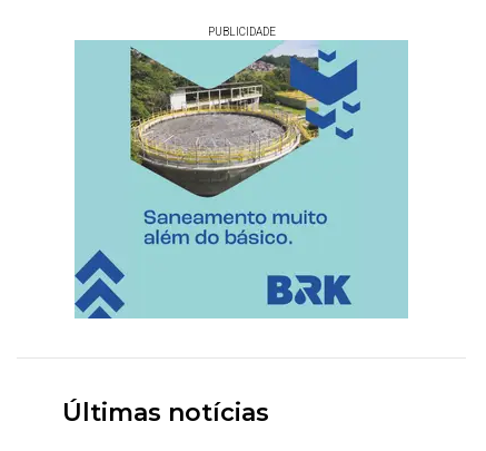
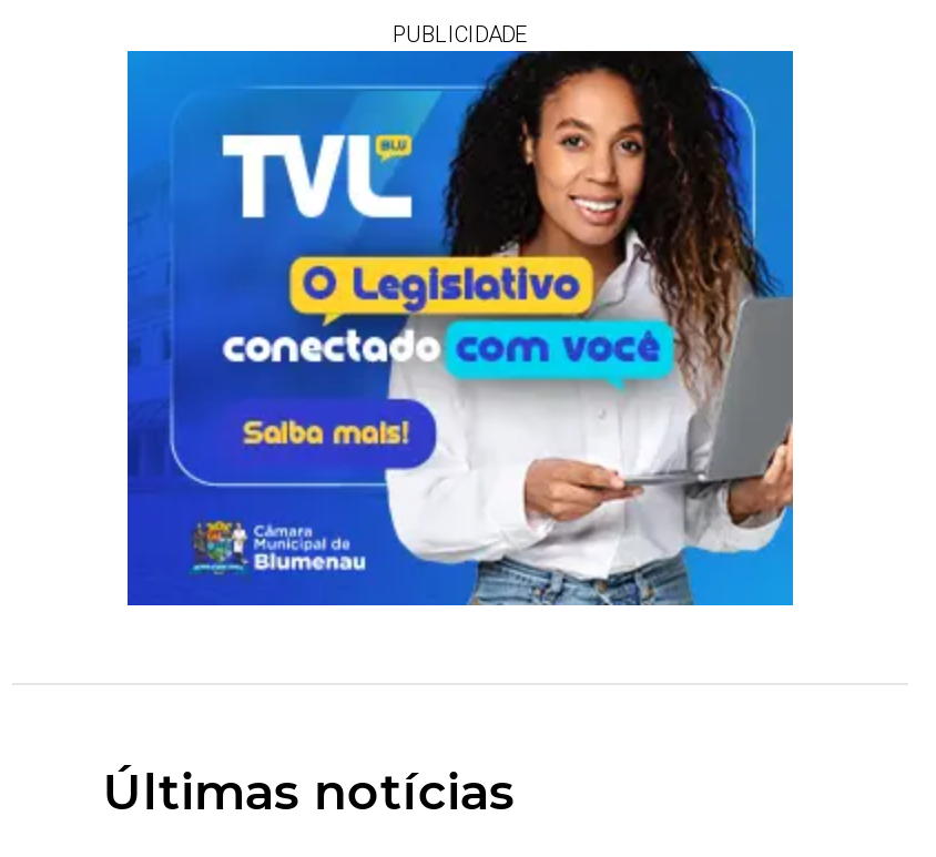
- [image]
+ [image]
